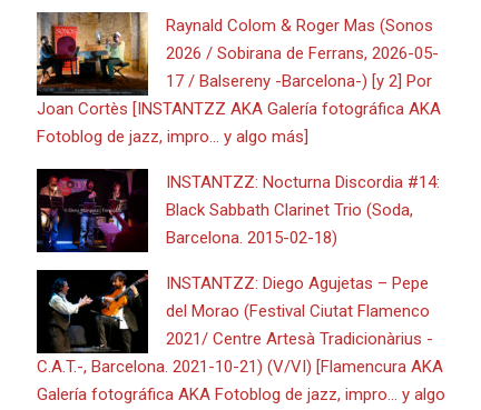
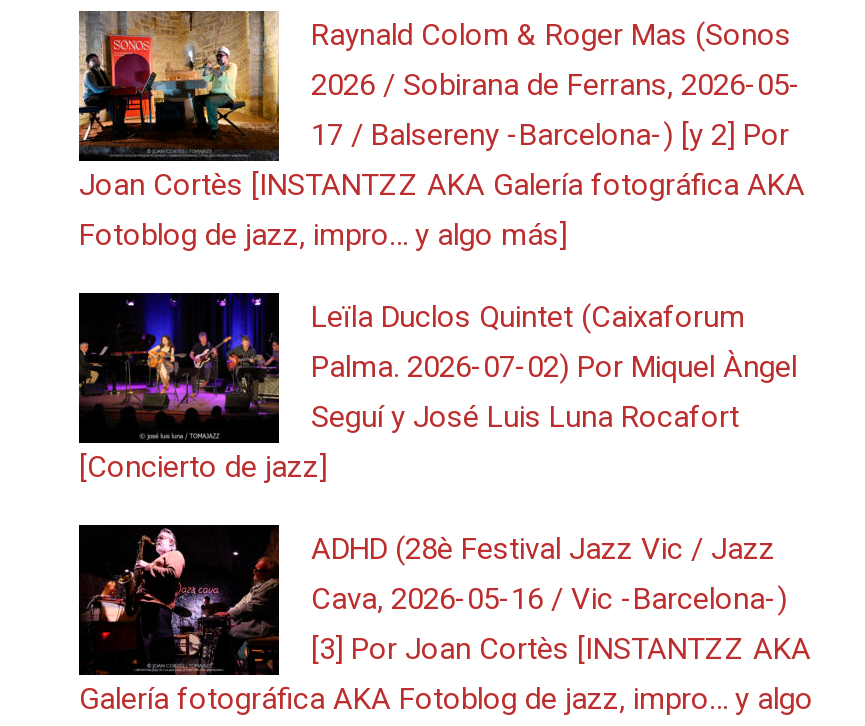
- [image]
- INSTANTZZ: Nocturna Discordia #14:
- Black Sabbath Clarinet Trio (Soda,
- Barcelona. 2015-02-18)
+ [image]
+ Leïla Duclos Quintet (Caixaforum
+ Palma. 2026-07-02) Por Miquel Àngel
+ Seguí y José Luis Luna Rocafort
+ [Concierto de jazz]

- [image]
- INSTANTZZ: Diego Agujetas – Pepe
- del Morao (Festival Ciutat Flamenco
- 2021/ Centre Artesà Tradicionàrius -
- C.A.T.-, Barcelona. 2021-10-21) (V/VI) [Flamencura AKA
+ [image]
+ ADHD (28è Festival Jazz Vic / Jazz
+ Cava, 2026-05-16 / Vic -Barcelona-)
+ [3] Por Joan Cortès [INSTANTZZ AKA
